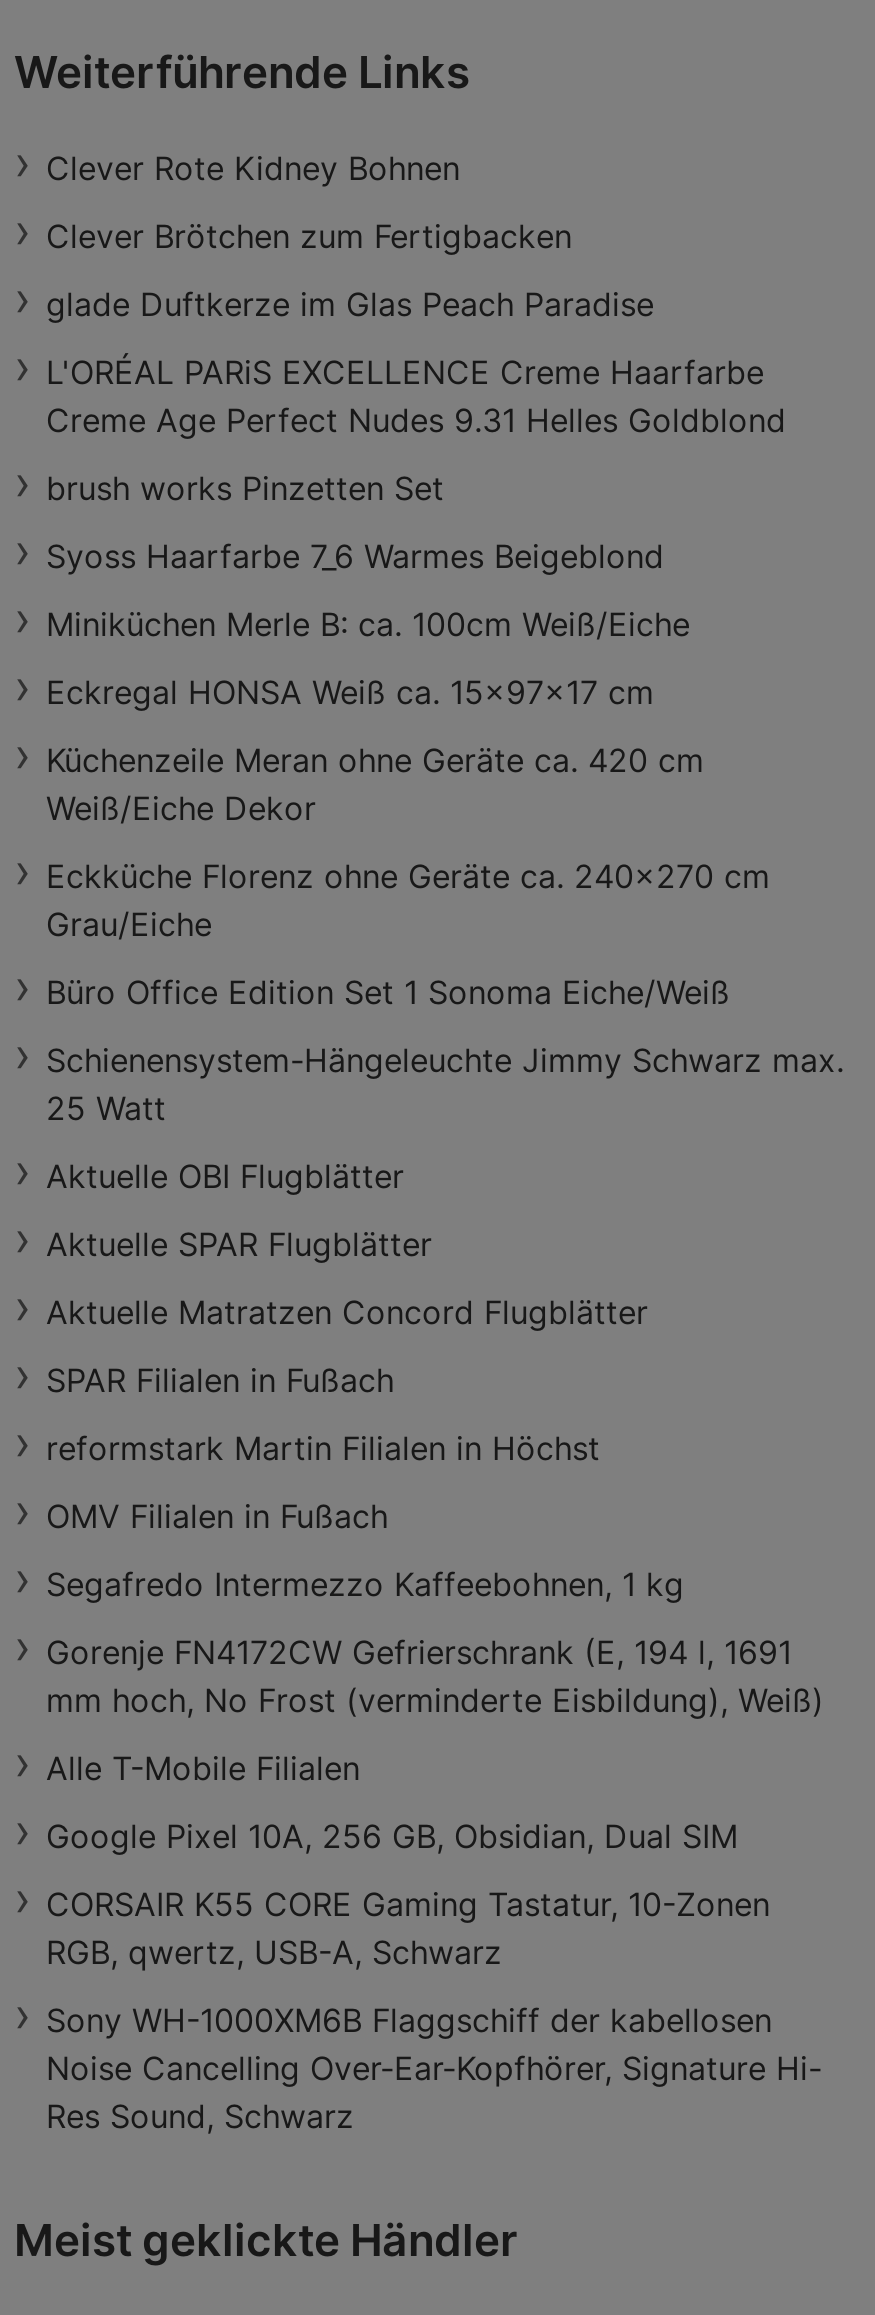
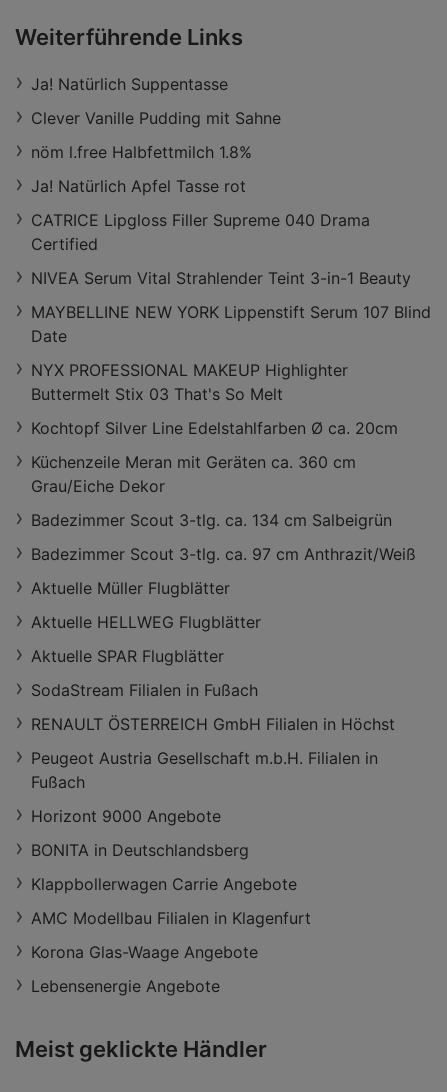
- Clever Rote Kidney Bohnen
- Clever Brötchen zum Fertigbacken
- glade Duftkerze im Glas Peach Paradise
- L'ORÉAL PARiS EXCELLENCE Creme Haarfarbe
- Creme Age Perfect Nudes 9.31 Helles Goldblond
- brush works Pinzetten Set
- Syoss Haarfarbe 7_6 Warmes Beigeblond
- Miniküchen Merle B: ca. 100cm Weiß/Eiche
- Eckregal HONSA Weiß ca. 15x97x17 cm
- Küchenzeile Meran ohne Geräte ca. 420 cm
- Weiß/Eiche Dekor
- Eckküche Florenz ohne Geräte ca. 240x270 cm
- Grau/Eiche
- Büro Office Edition Set 1 Sonoma Eiche/Weiß
- Schienensystem-Hängeleuchte Jimmy Schwarz max.
- 25 Watt
- Aktuelle OBI Flugblätter
+ Ja! Natürlich Suppentasse
+ Clever Vanille Pudding mit Sahne
+ nöm l.free Halbfettmilch 1.8%
+ Ja! Natürlich Apfel Tasse rot
+ CATRICE Lipgloss Filler Supreme 040 Drama
+ Certified
+ NIVEA Serum Vital Strahlender Teint 3-in-1 Beauty
+ MAYBELLINE NEW YORK Lippenstift Serum 107 Blind
+ Date
+ NYX PROFESSIONAL MAKEUP Highlighter
+ Buttermelt Stix 03 That's So Melt
+ Kochtopf Silver Line Edelstahlfarben Ø ca. 20cm
+ Küchenzeile Meran mit Geräten ca. 360 cm
+ Grau/Eiche Dekor
+ Badezimmer Scout 3-tlg. ca. 134 cm Salbeigrün
+ Badezimmer Scout 3-tlg. ca. 97 cm Anthrazit/Weiß
+ Aktuelle Müller Flugblätter
+ Aktuelle HELLWEG Flugblätter

moved down: Aktuelle SPAR Flugblätter

- Aktuelle Matratzen Concord Flugblätter
- SPAR Filialen in Fußach
- reformstark Martin Filialen in Höchst
- OMV Filialen in Fußach
- Segafredo Intermezzo Kaffeebohnen, 1 kg
- Gorenje FN4172CW Gefrierschrank (E, 194 l, 1691
- mm hoch, No Frost (verminderte Eisbildung), Weiß)
- Alle T-Mobile Filialen
- Google Pixel 10A, 256 GB, Obsidian, Dual SIM
- CORSAIR K55 CORE Gaming Tastatur, 10-Zonen
- RGB, qwertz, USB-A, Schwarz
- Sony WH-1000XM6B Flaggschiff der kabellosen
- Noise Cancelling Over-Ear-Kopfhörer, Signature Hi-
- Res Sound, Schwarz
+ SodaStream Filialen in Fußach
+ RENAULT ÖSTERREICH GmbH Filialen in Höchst
+ Peugeot Austria Gesellschaft m.b.H. Filialen in
+ Fußach
+ Horizont 9000 Angebote
+ BONITA in Deutschlandsberg
+ Klappbollerwagen Carrie Angebote
+ AMC Modellbau Filialen in Klagenfurt
+ Korona Glas-Waage Angebote
+ Lebensenergie Angebote
